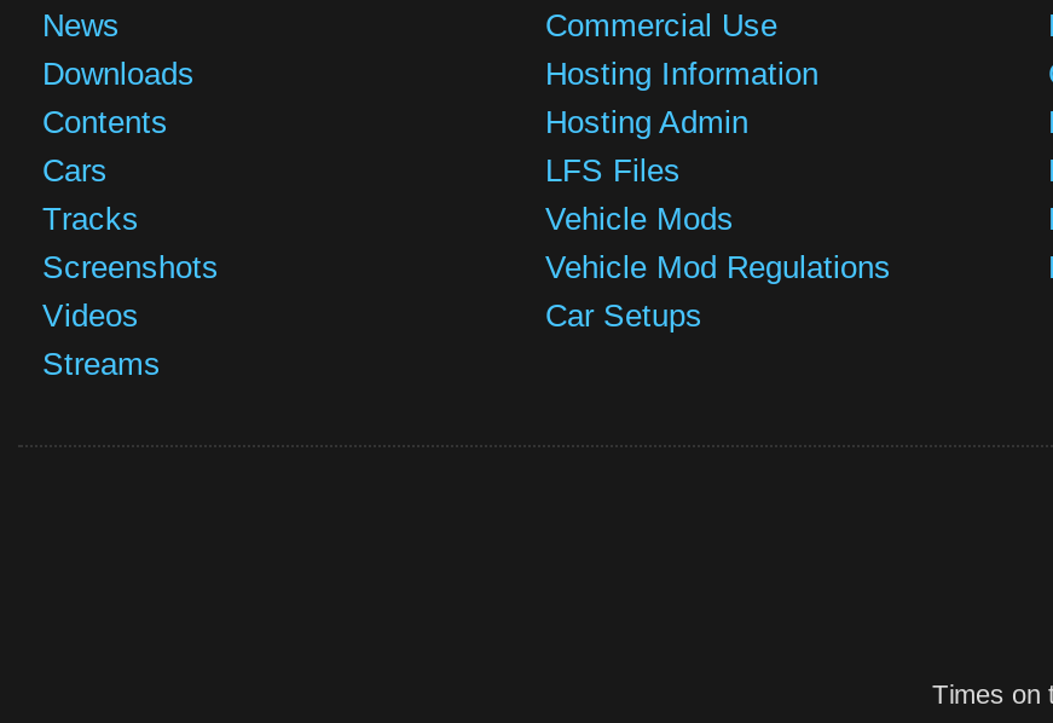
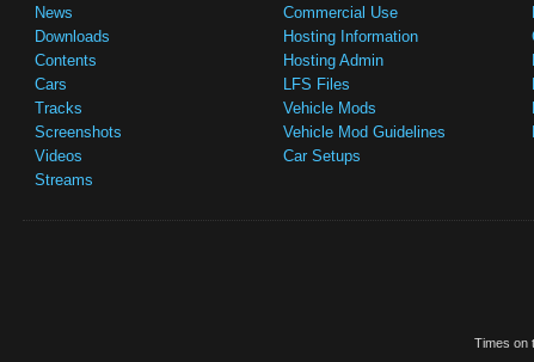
- Vehicle Mod Regulations
+ Vehicle Mod Guidelines
